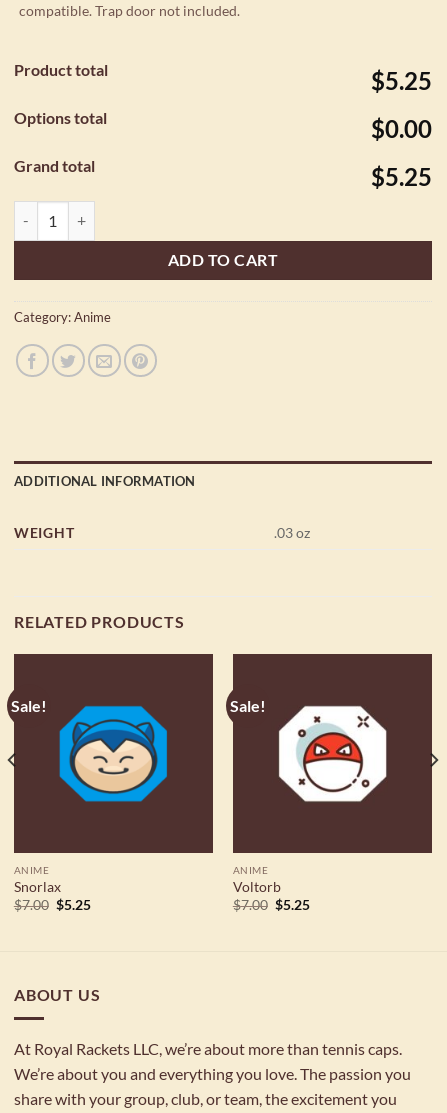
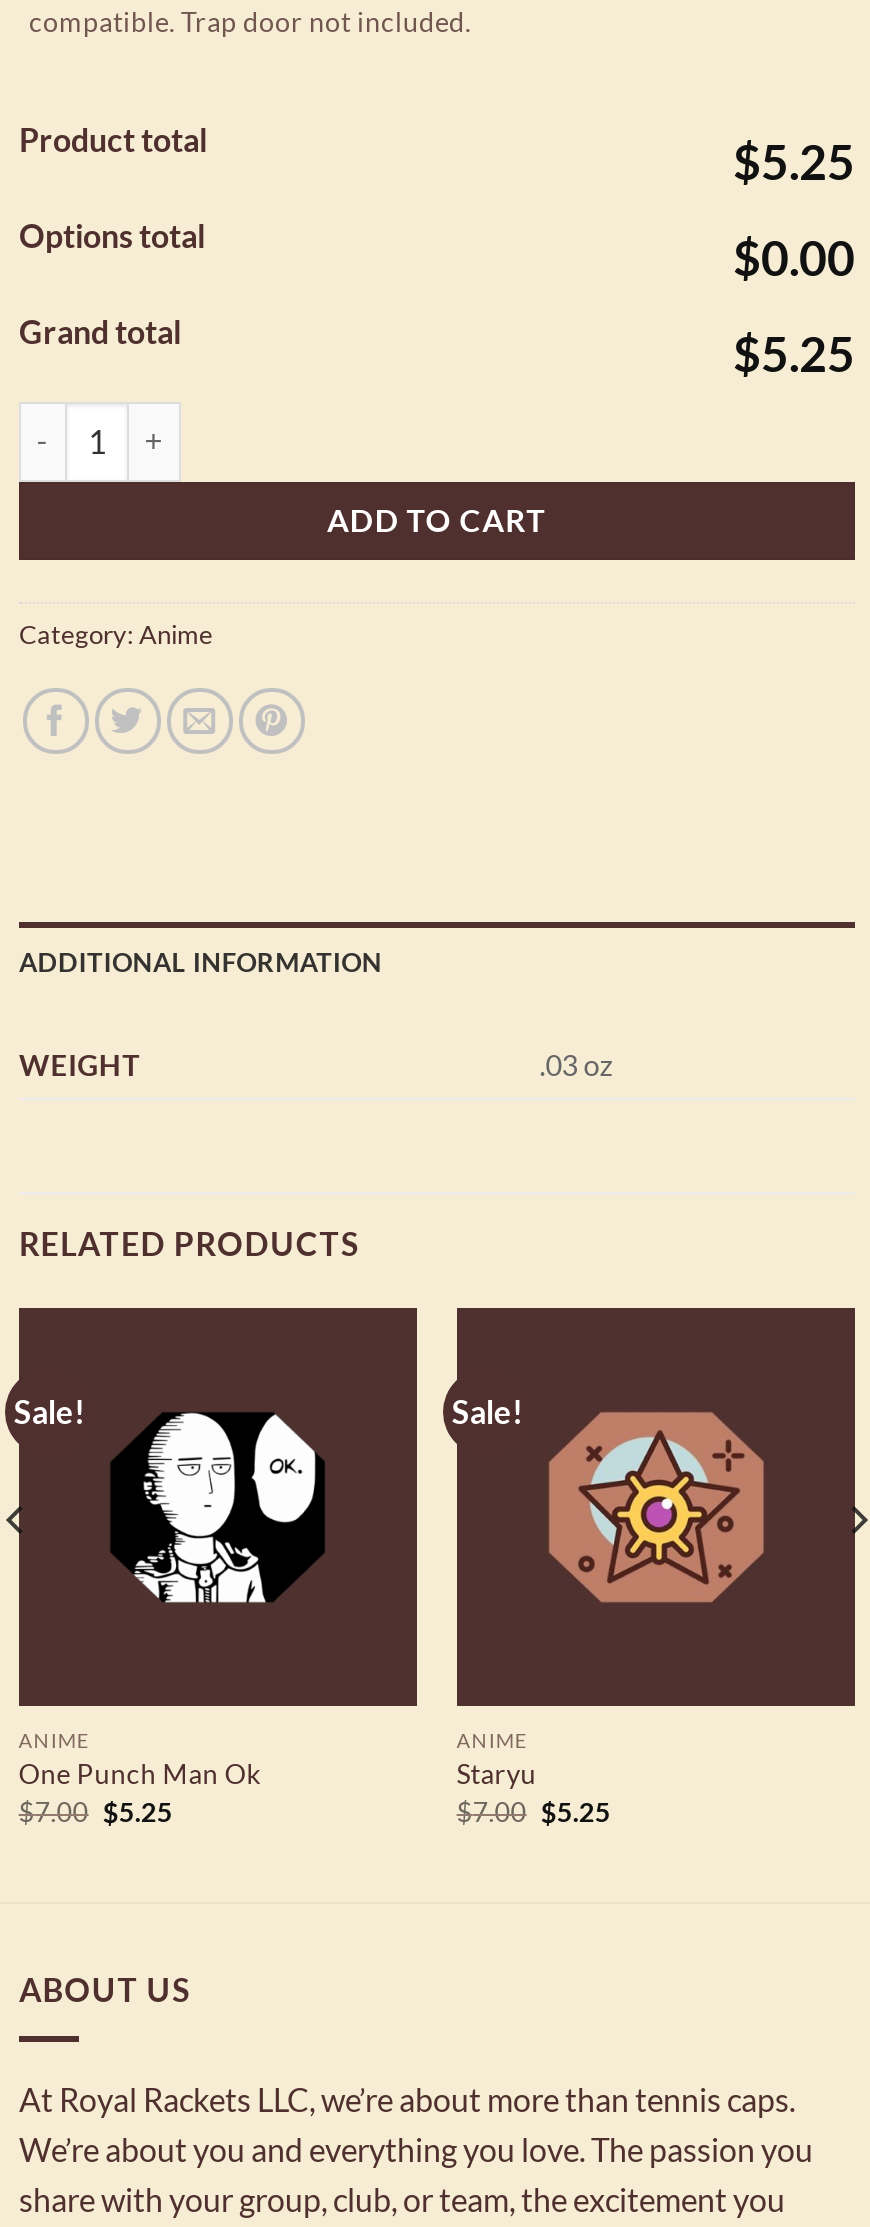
- [image]
+ [image]

- [image]
+ [image]

- Snorlax
+ One Punch Man Ok

- Voltorb
+ Staryu
